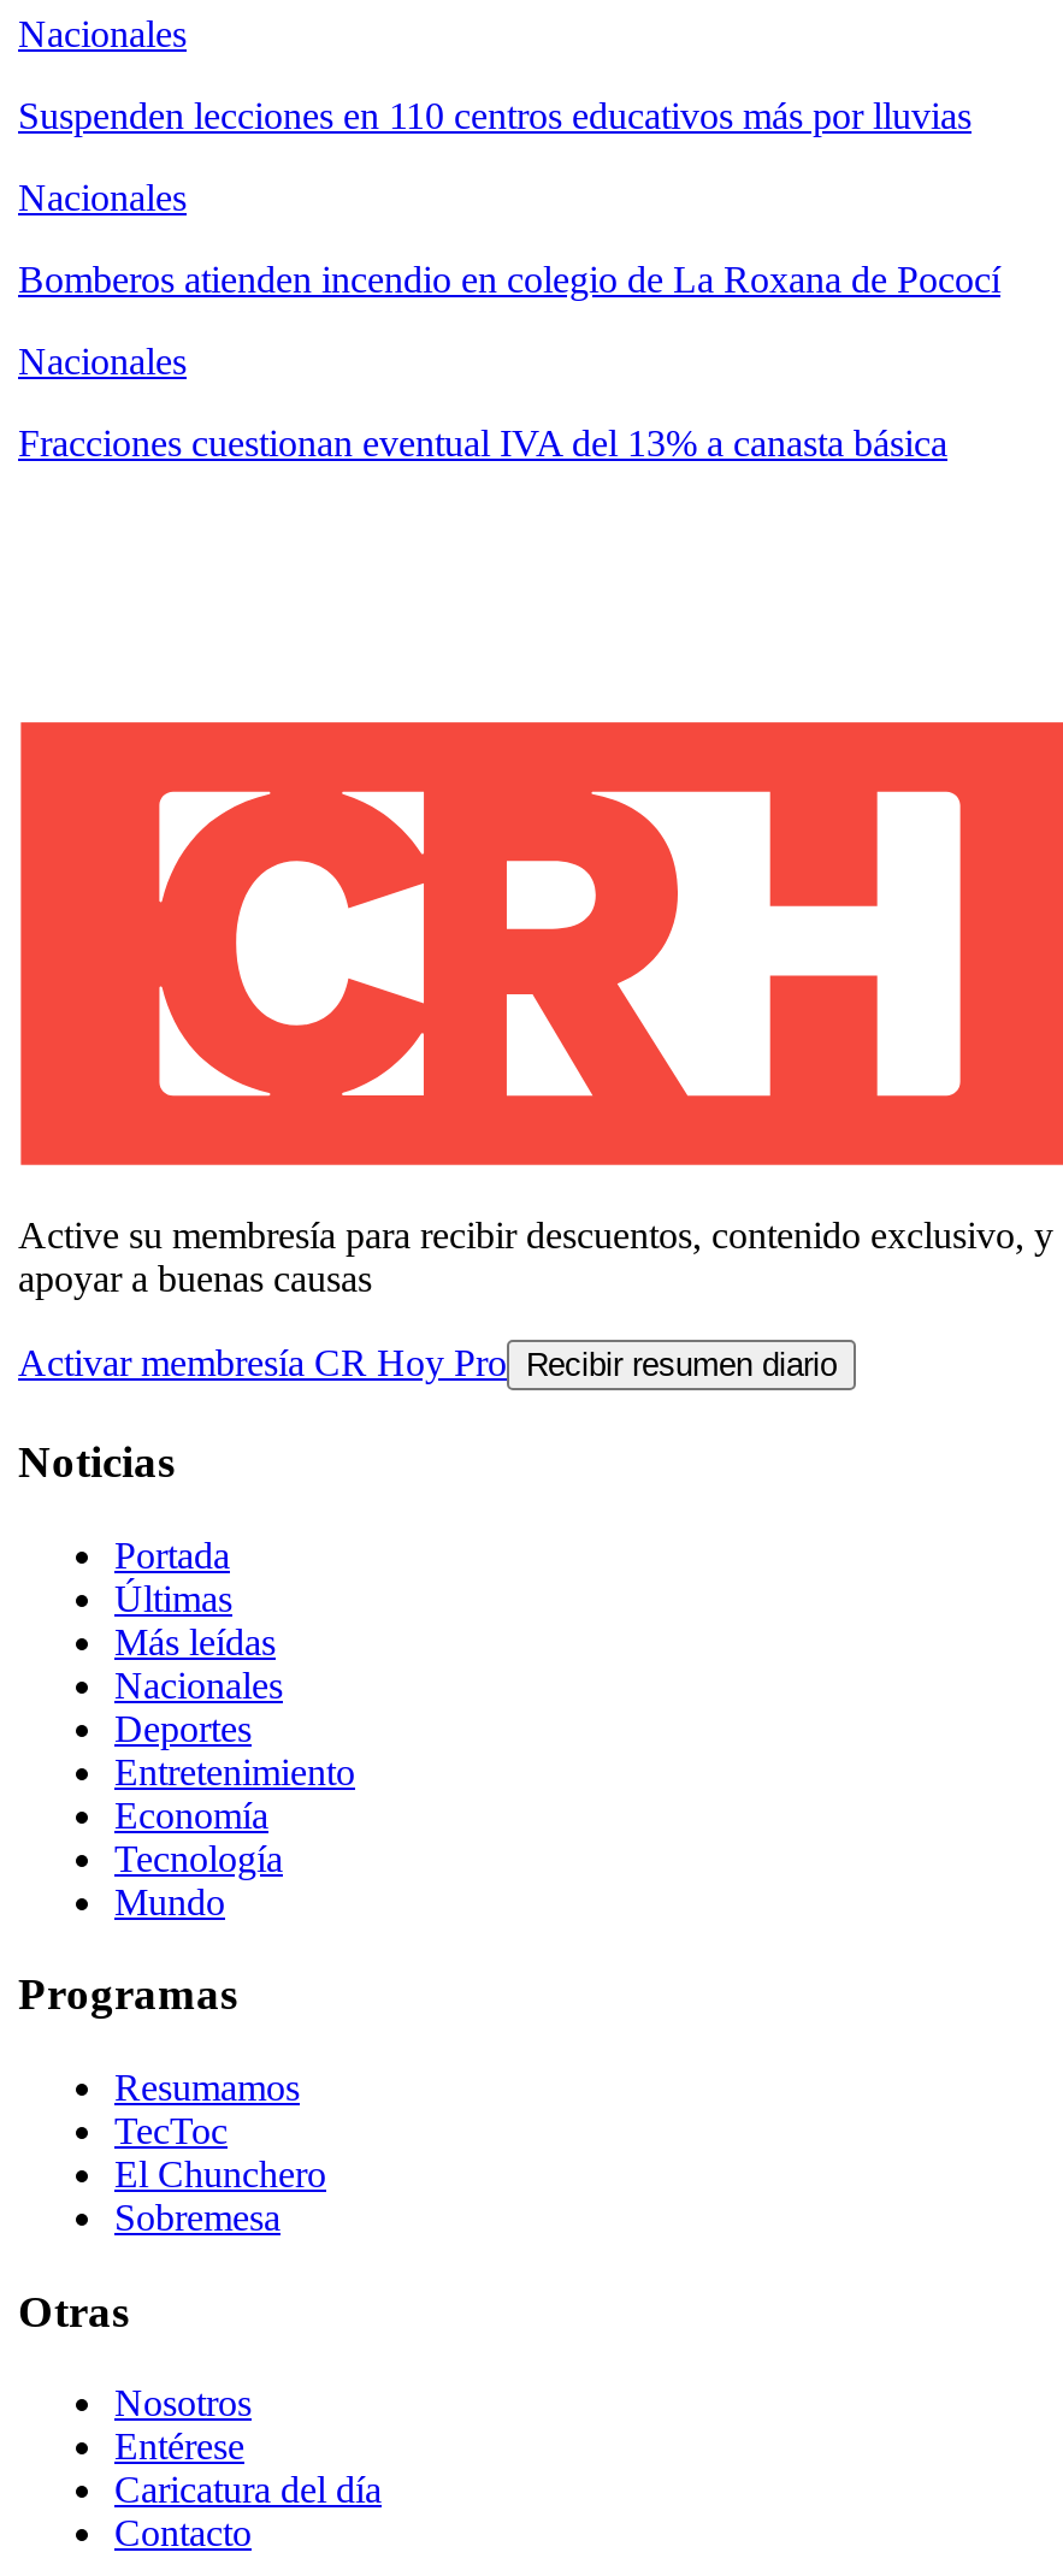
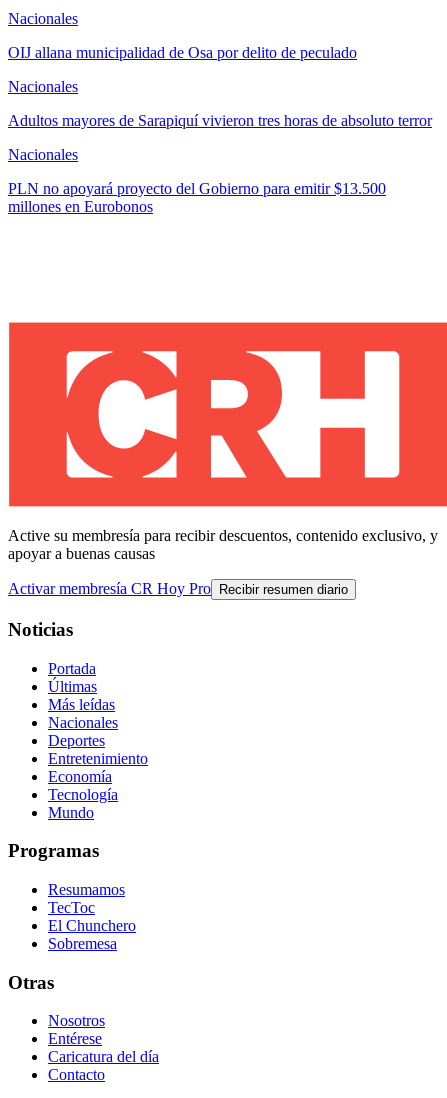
- Suspenden lecciones en 110 centros educativos más por lluvias
+ OIJ allana municipalidad de Osa por delito de peculado

- Bomberos atienden incendio en colegio de La Roxana de Pococí
+ Adultos mayores de Sarapiquí vivieron tres horas de absoluto terror

- Fracciones cuestionan eventual IVA del 13% a canasta básica
+ PLN no apoyará proyecto del Gobierno para emitir $13.500
+ millones en Eurobonos
